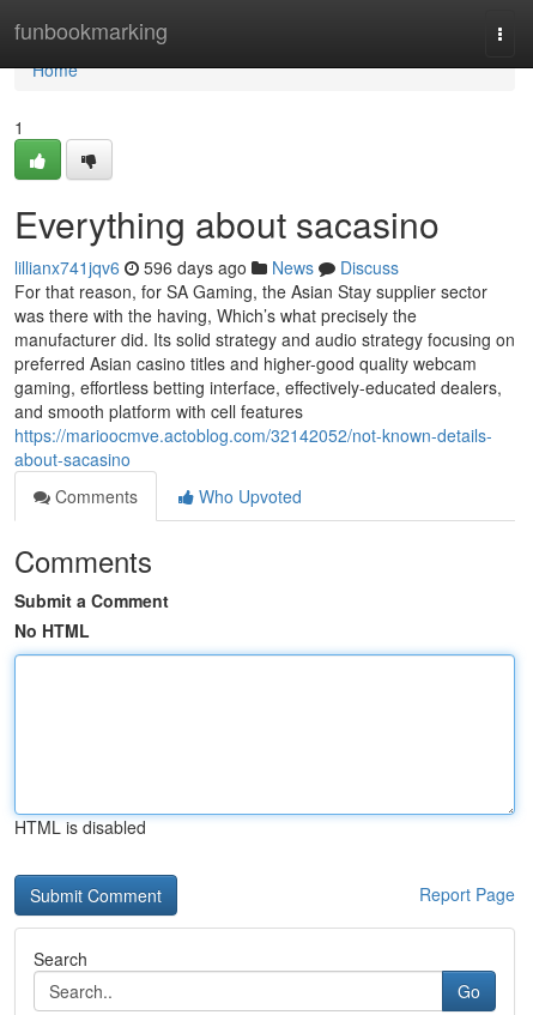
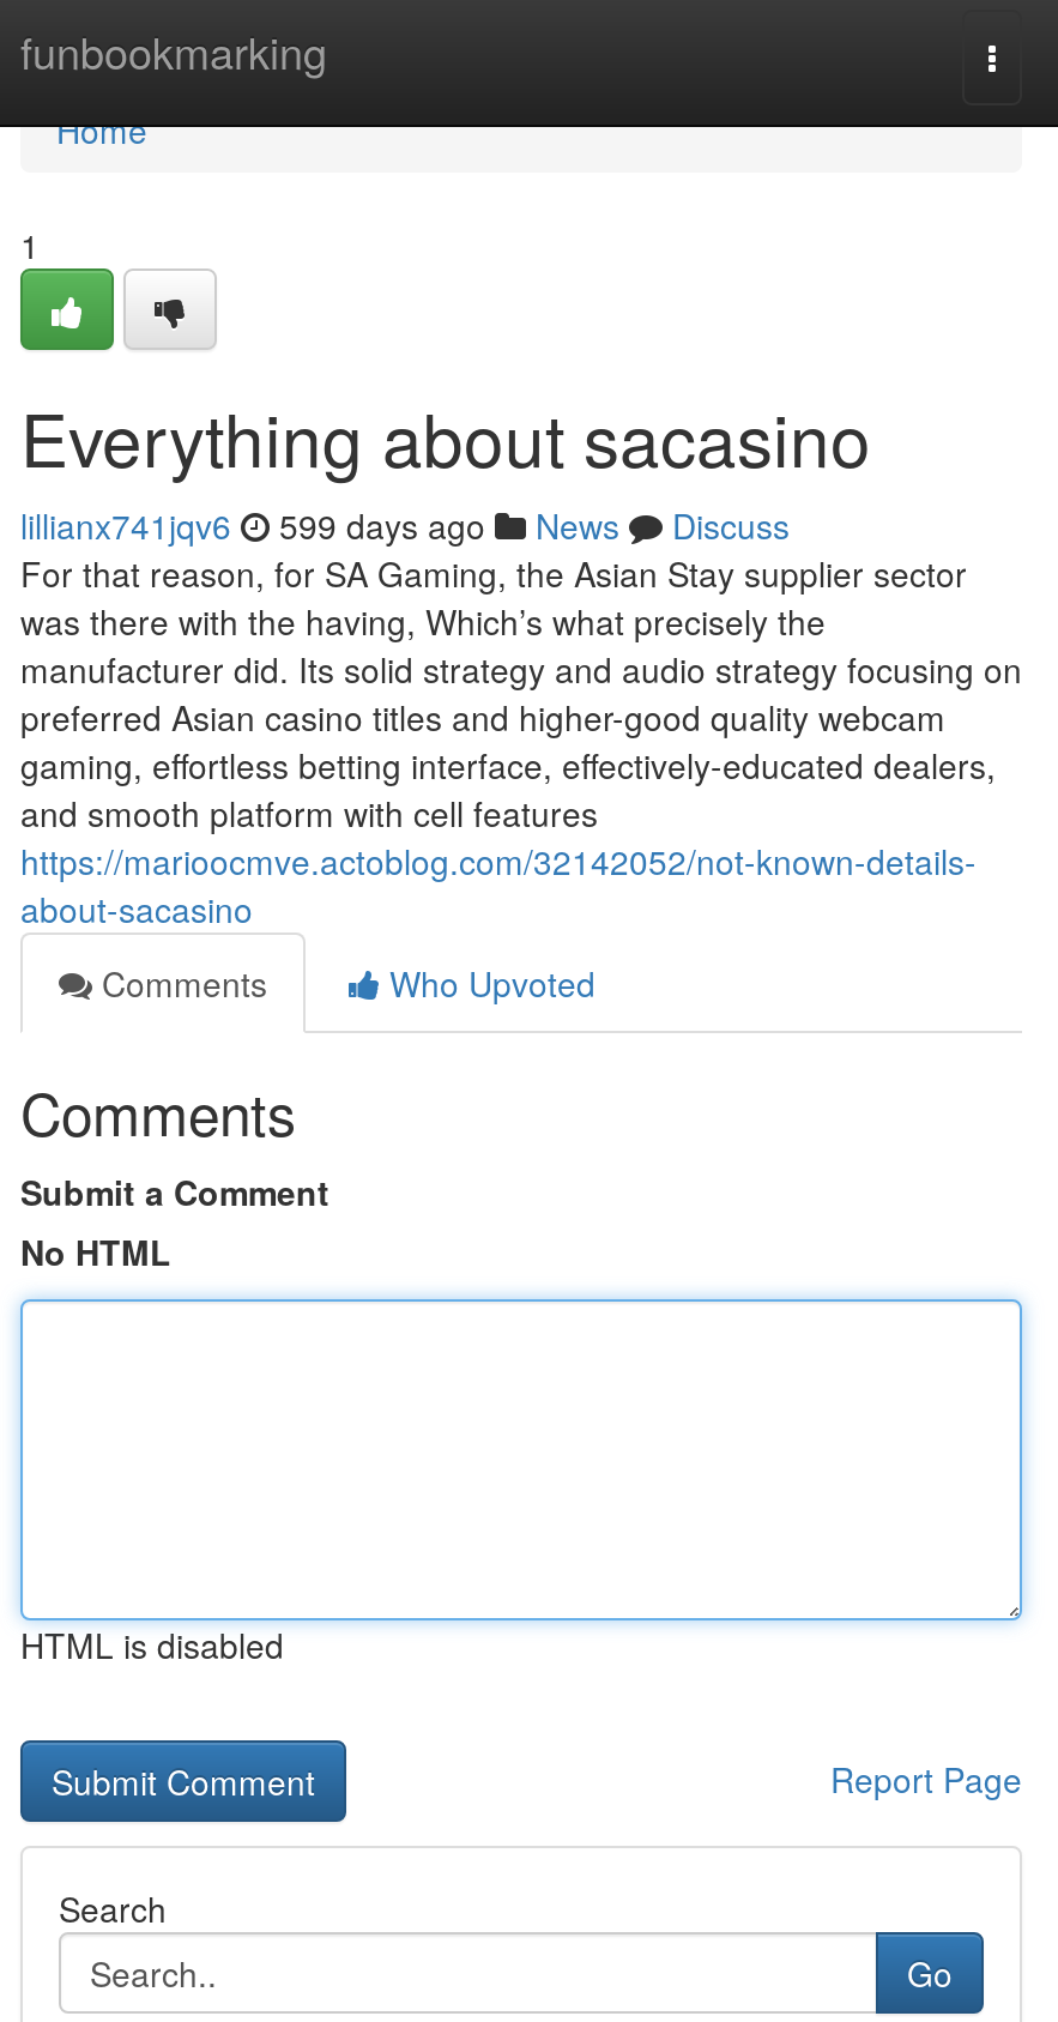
- lillianx741jqv6 596 days ago News Discuss
+ lillianx741jqv6 599 days ago News Discuss
